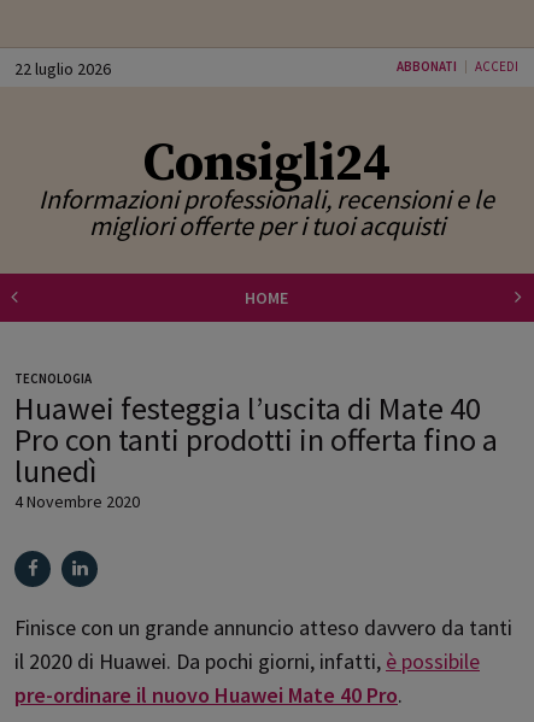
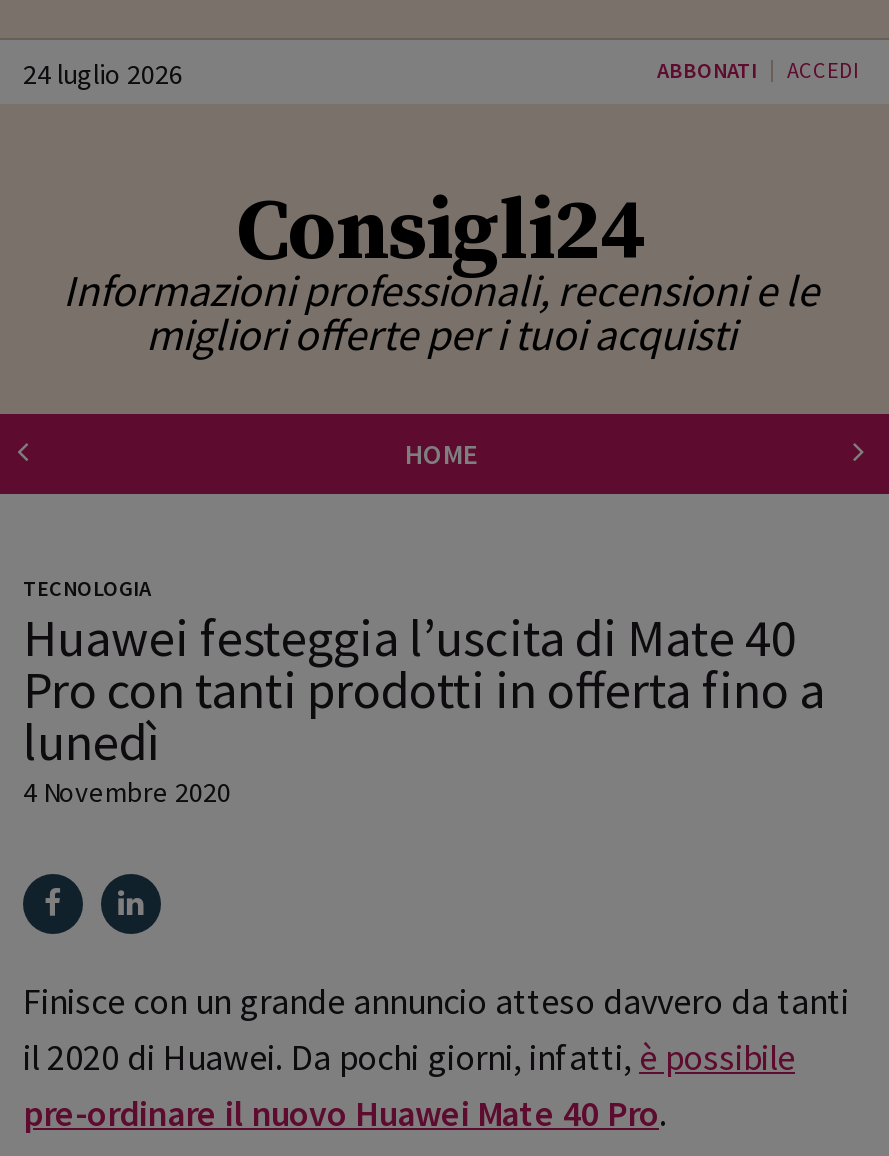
- 22 luglio 2026
+ 24 luglio 2026
